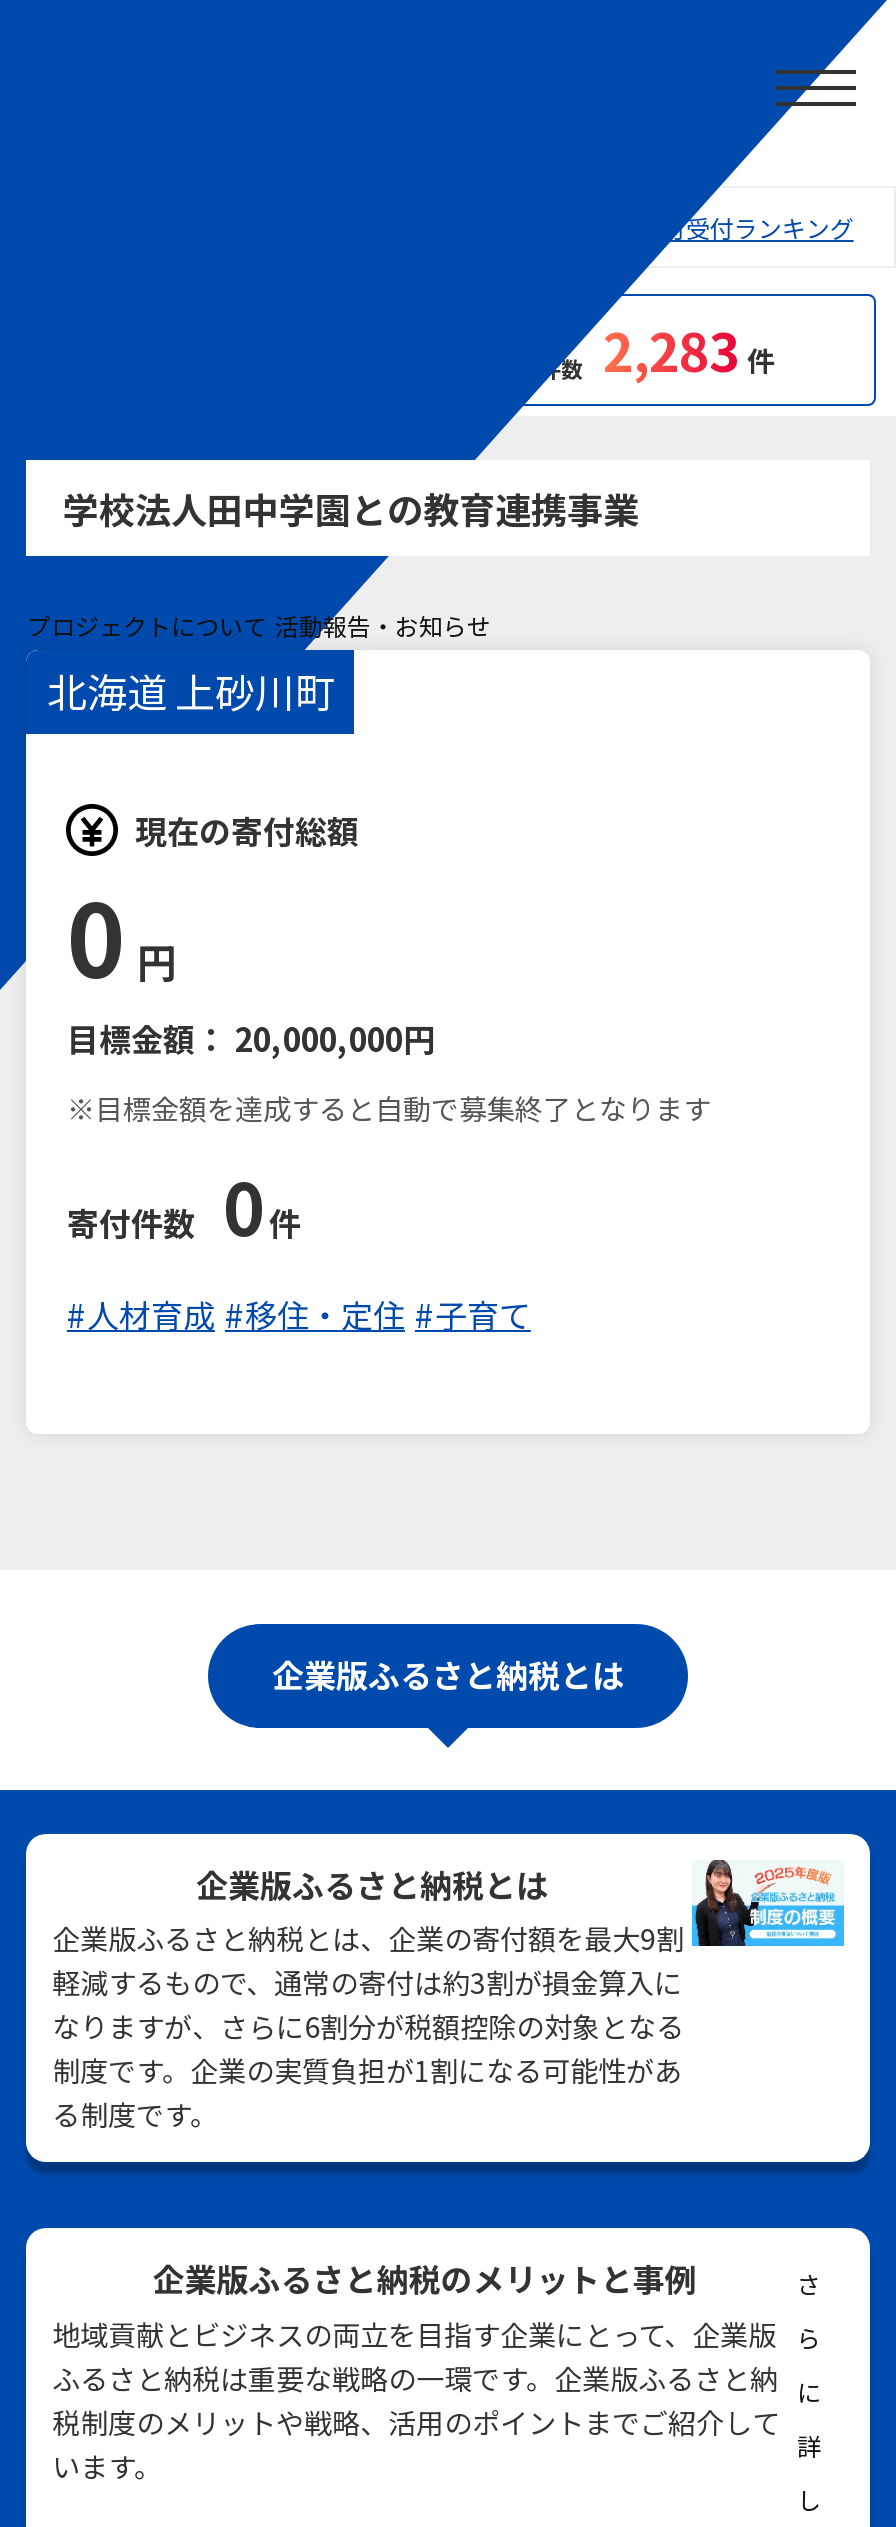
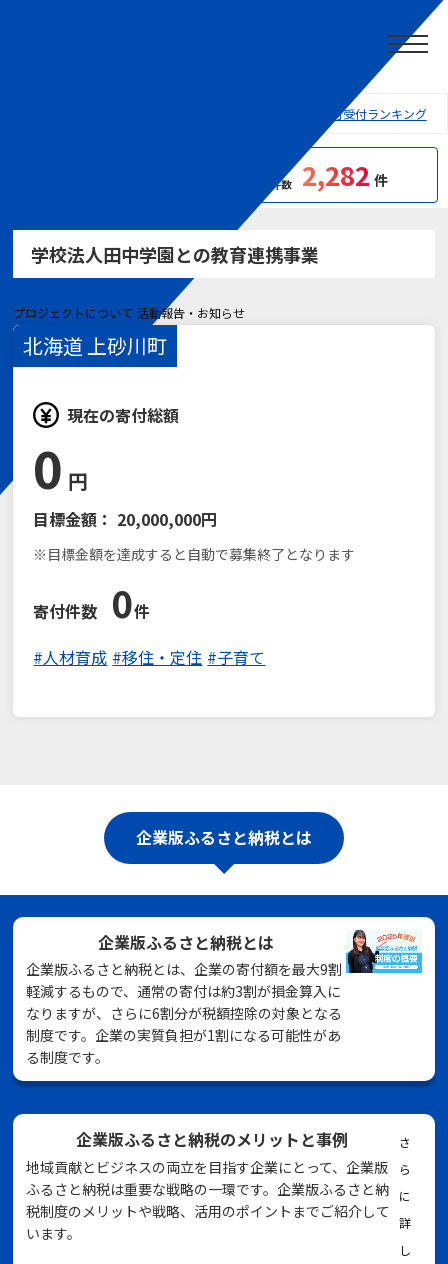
- 2,283 件
+ 2,282 件
